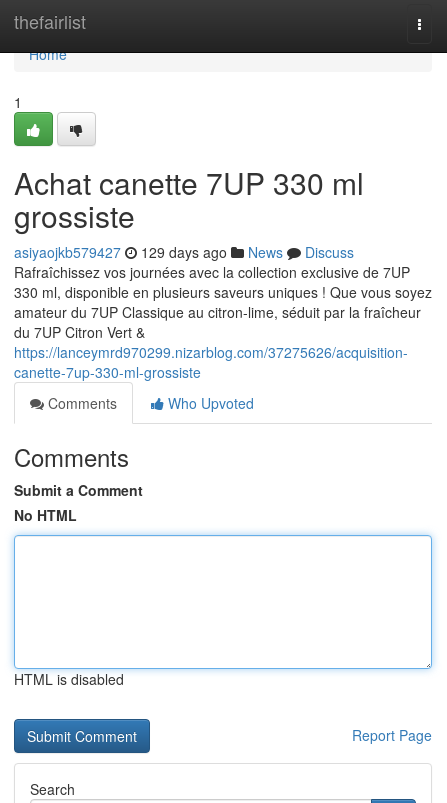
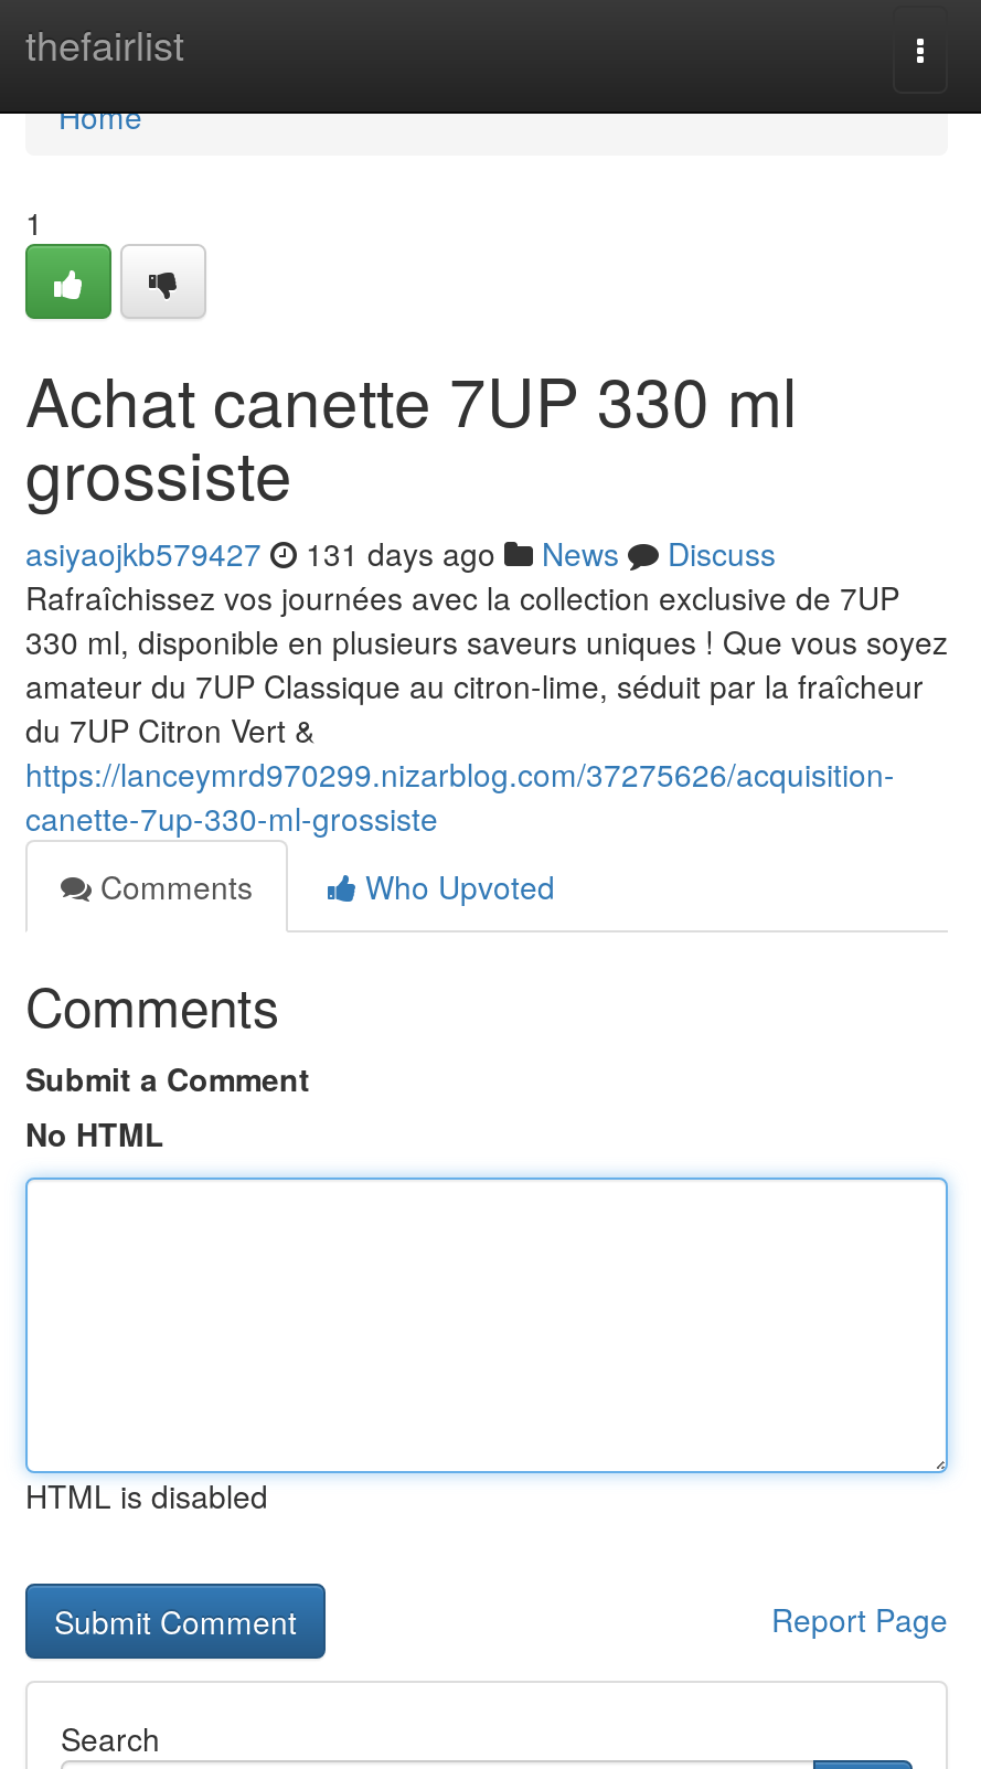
- asiyaojkb579427 129 days ago News Discuss
+ asiyaojkb579427 131 days ago News Discuss
